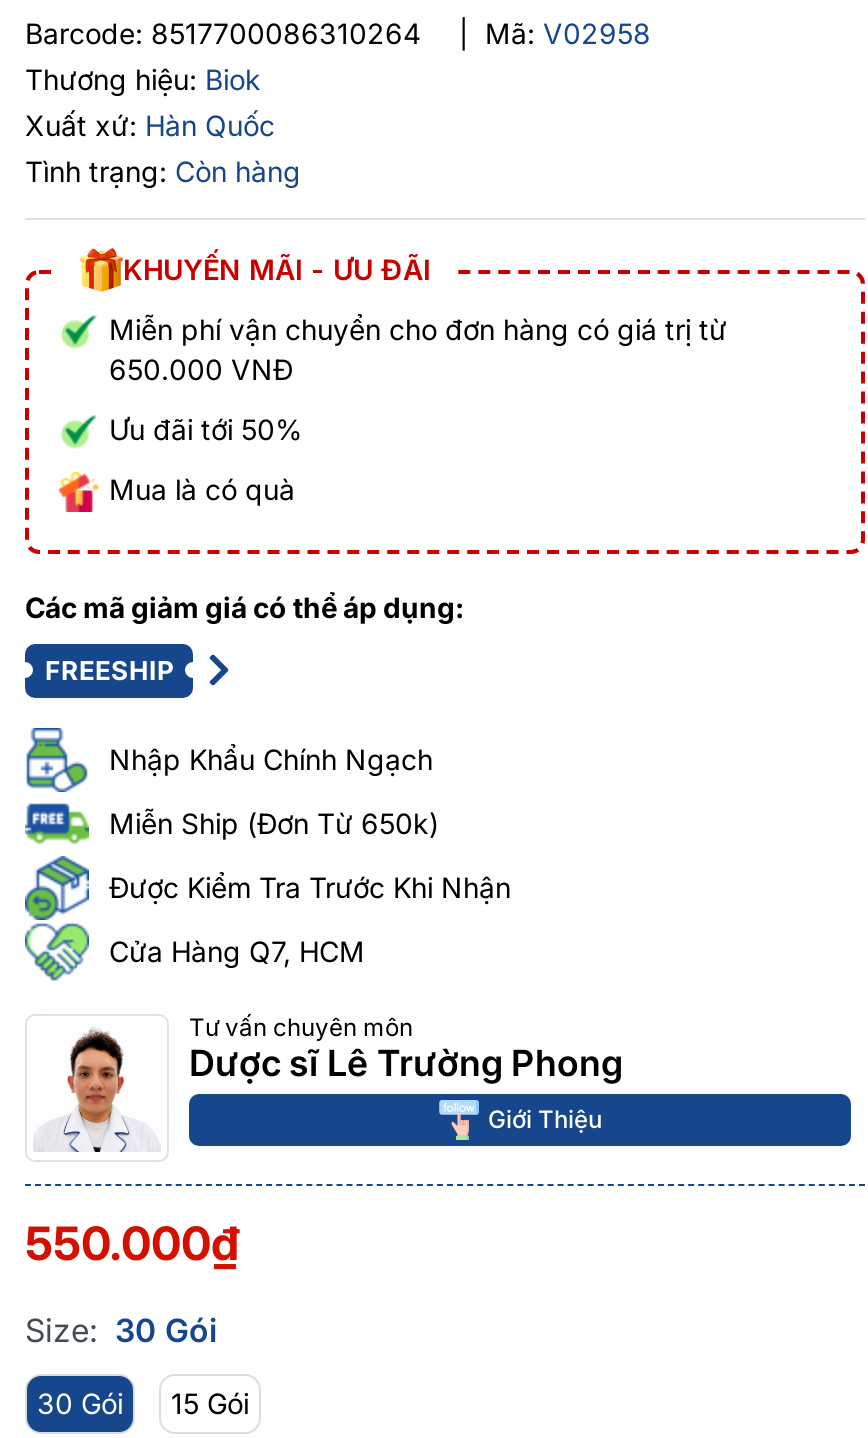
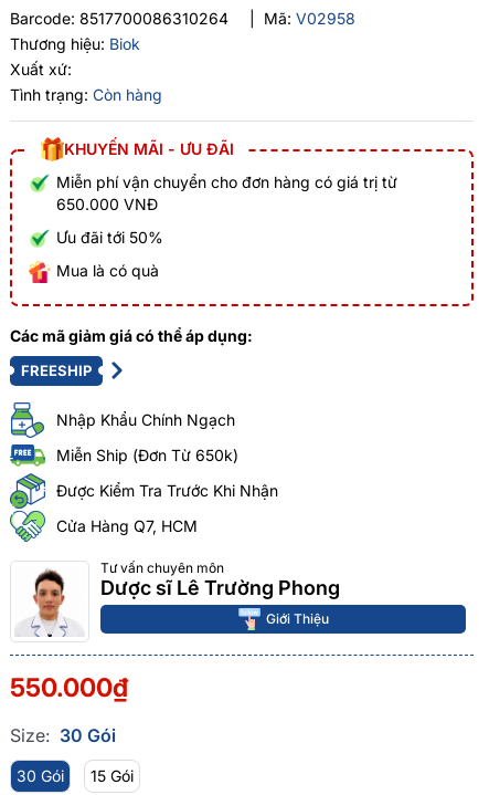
- Xuất xứ: Hàn Quốc
+ Xuất xứ:
